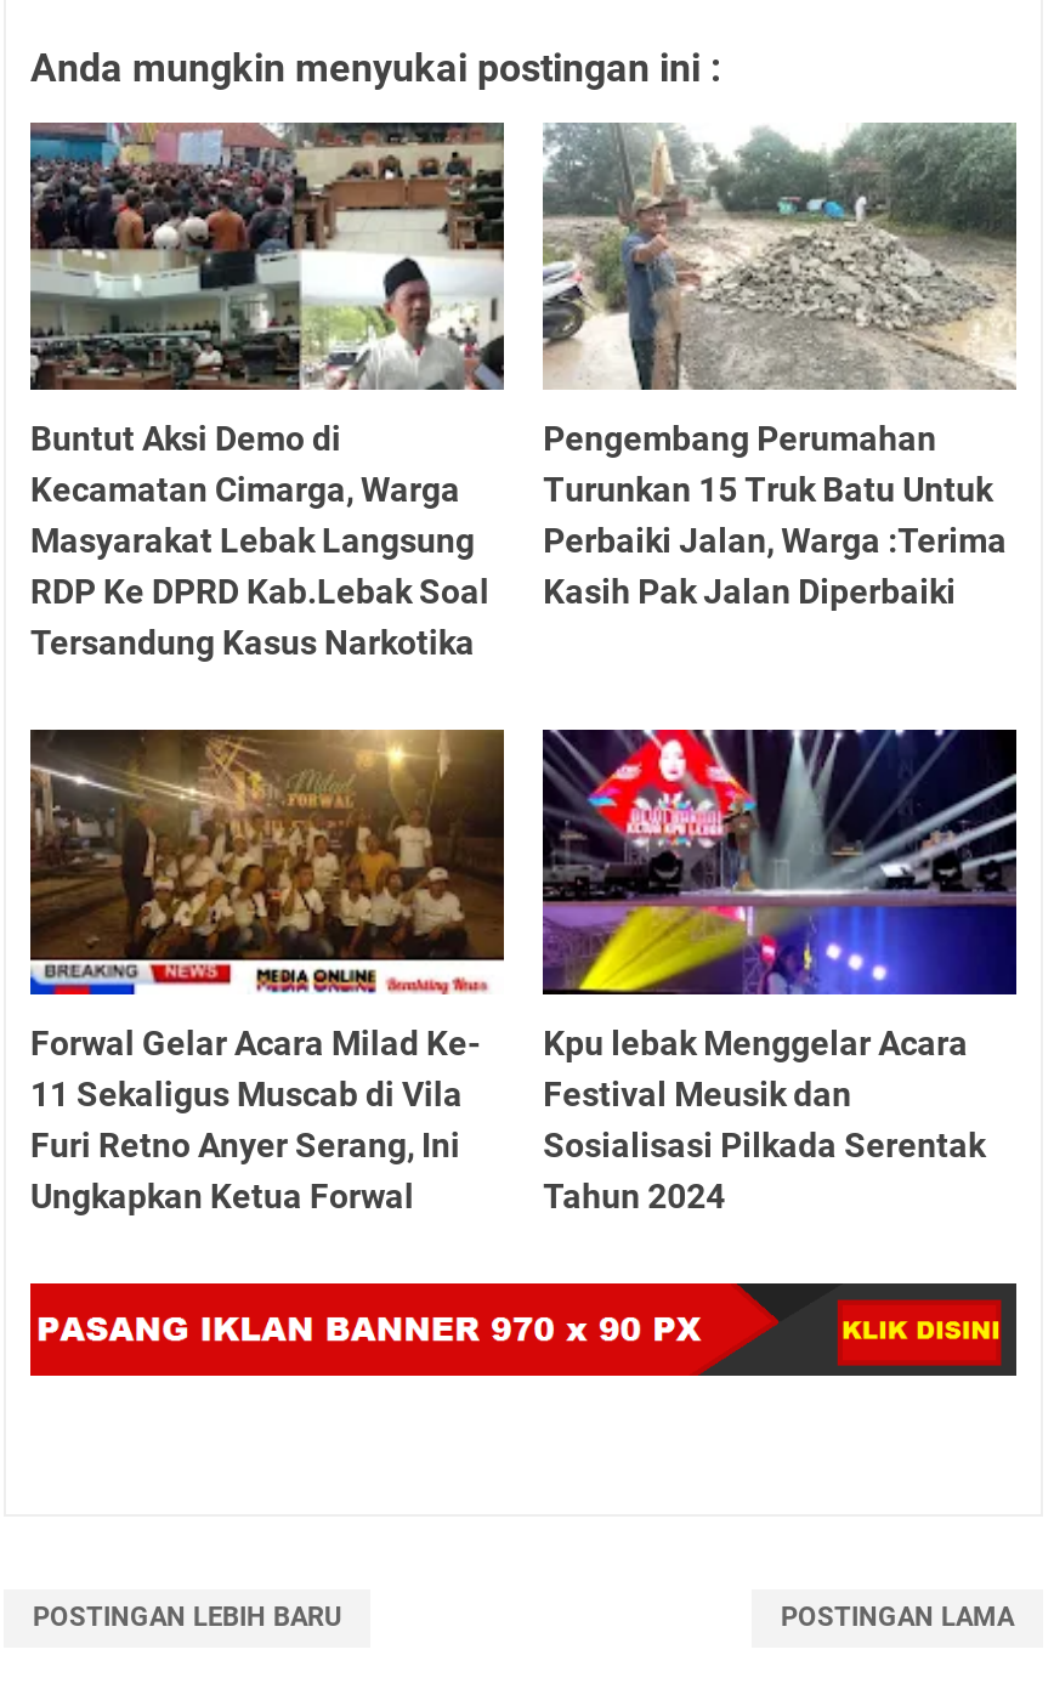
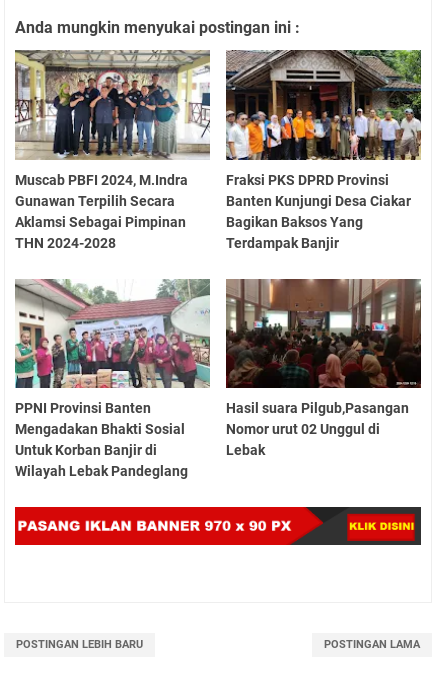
- [image]
- Buntut Aksi Demo di
- Kecamatan Cimarga, Warga
- Masyarakat Lebak Langsung
- RDP Ke DPRD Kab.Lebak Soal
- Tersandung Kasus Narkotika
+ [image]
+ Muscab PBFI 2024, M.Indra
+ Gunawan Terpilih Secara
+ Aklamsi Sebagai Pimpinan
+ THN 2024-2028

- [image]
- Pengembang Perumahan
- Turunkan 15 Truk Batu Untuk
- Perbaiki Jalan, Warga :Terima
- Kasih Pak Jalan Diperbaiki
+ [image]
+ Fraksi PKS DPRD Provinsi
+ Banten Kunjungi Desa Ciakar
+ Bagikan Baksos Yang
+ Terdampak Banjir

- [image]
- Forwal Gelar Acara Milad Ke-
- 11 Sekaligus Muscab di Vila
- Furi Retno Anyer Serang, Ini
- Ungkapkan Ketua Forwal
+ [image]
+ PPNI Provinsi Banten
+ Mengadakan Bhakti Sosial
+ Untuk Korban Banjir di
+ Wilayah Lebak Pandeglang

- [image]
- Kpu lebak Menggelar Acara
- Festival Meusik dan
- Sosialisasi Pilkada Serentak
- Tahun 2024
+ [image]
+ Hasil suara Pilgub,Pasangan
+ Nomor urut 02 Unggul di
+ Lebak
